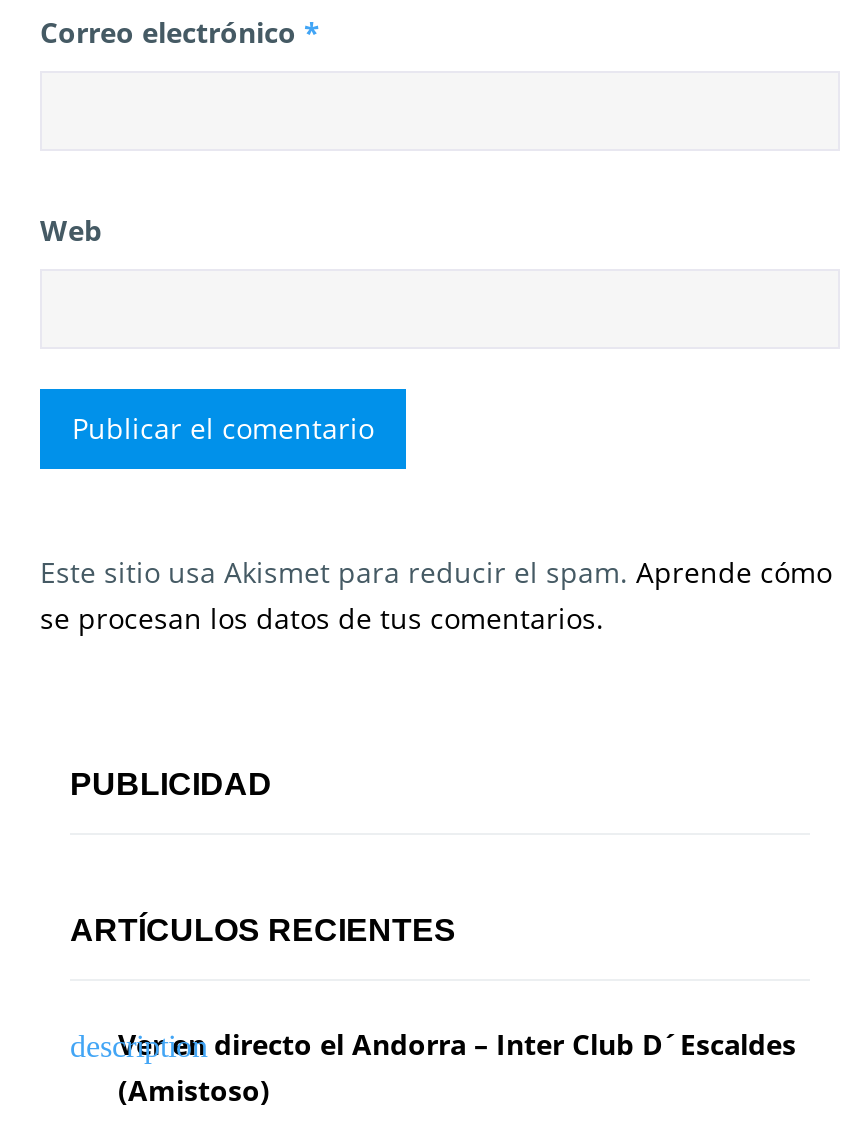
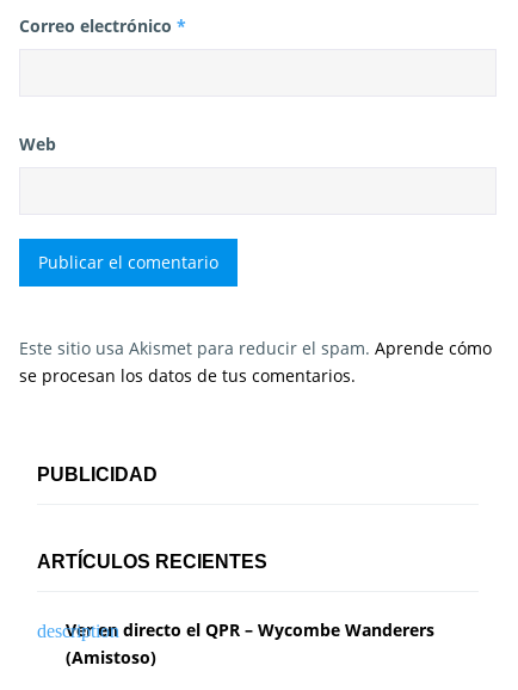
- Ver en directo el Andorra – Inter Club D´Escaldes
+ Ver en directo el QPR – Wycombe Wanderers
